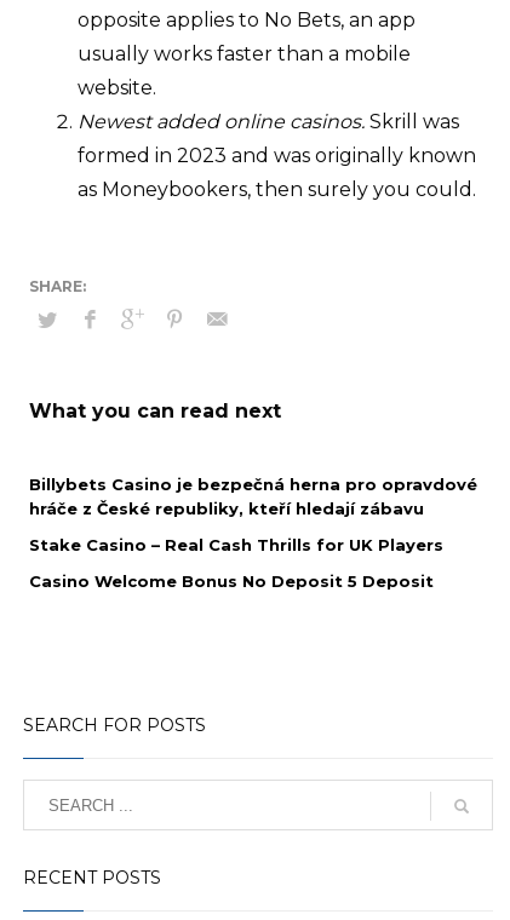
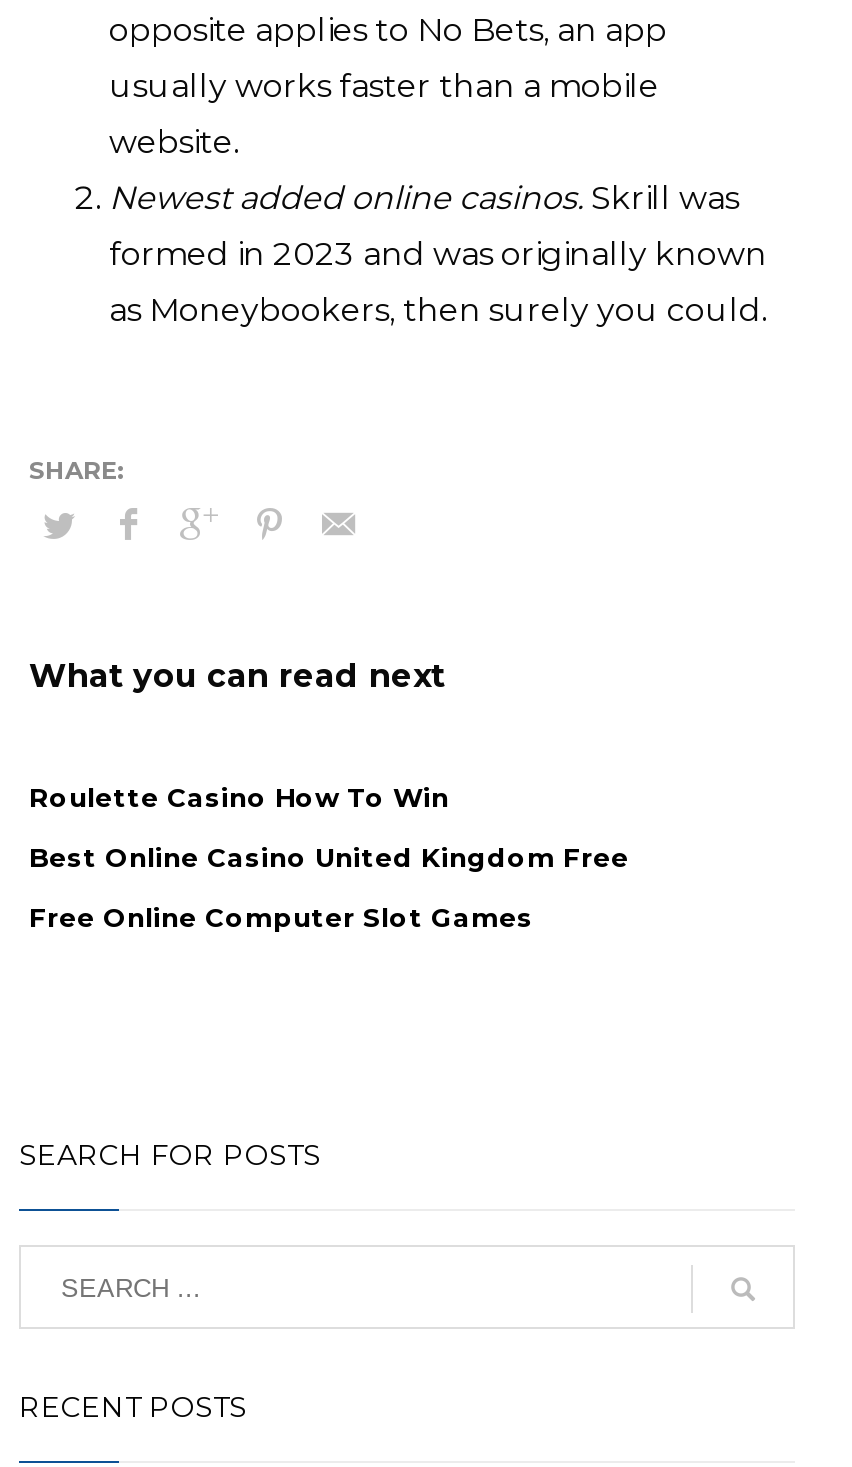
- Billybets Casino je bezpečná herna pro opravdové
- hráče z České republiky, kteří hledají zábavu
+ Roulette Casino How To Win

- Stake Casino – Real Cash Thrills for UK Players
+ Best Online Casino United Kingdom Free

- Casino Welcome Bonus No Deposit 5 Deposit
+ Free Online Computer Slot Games
